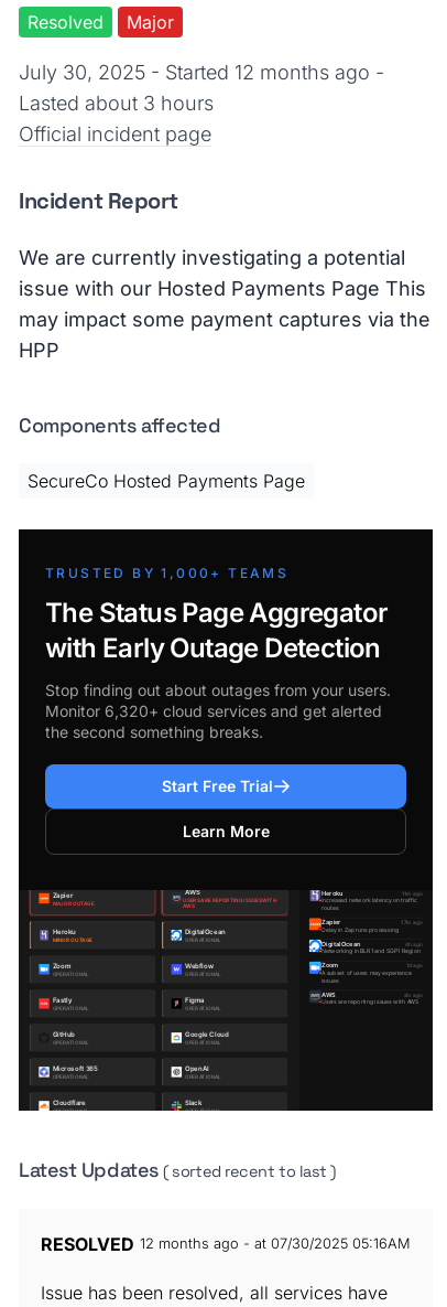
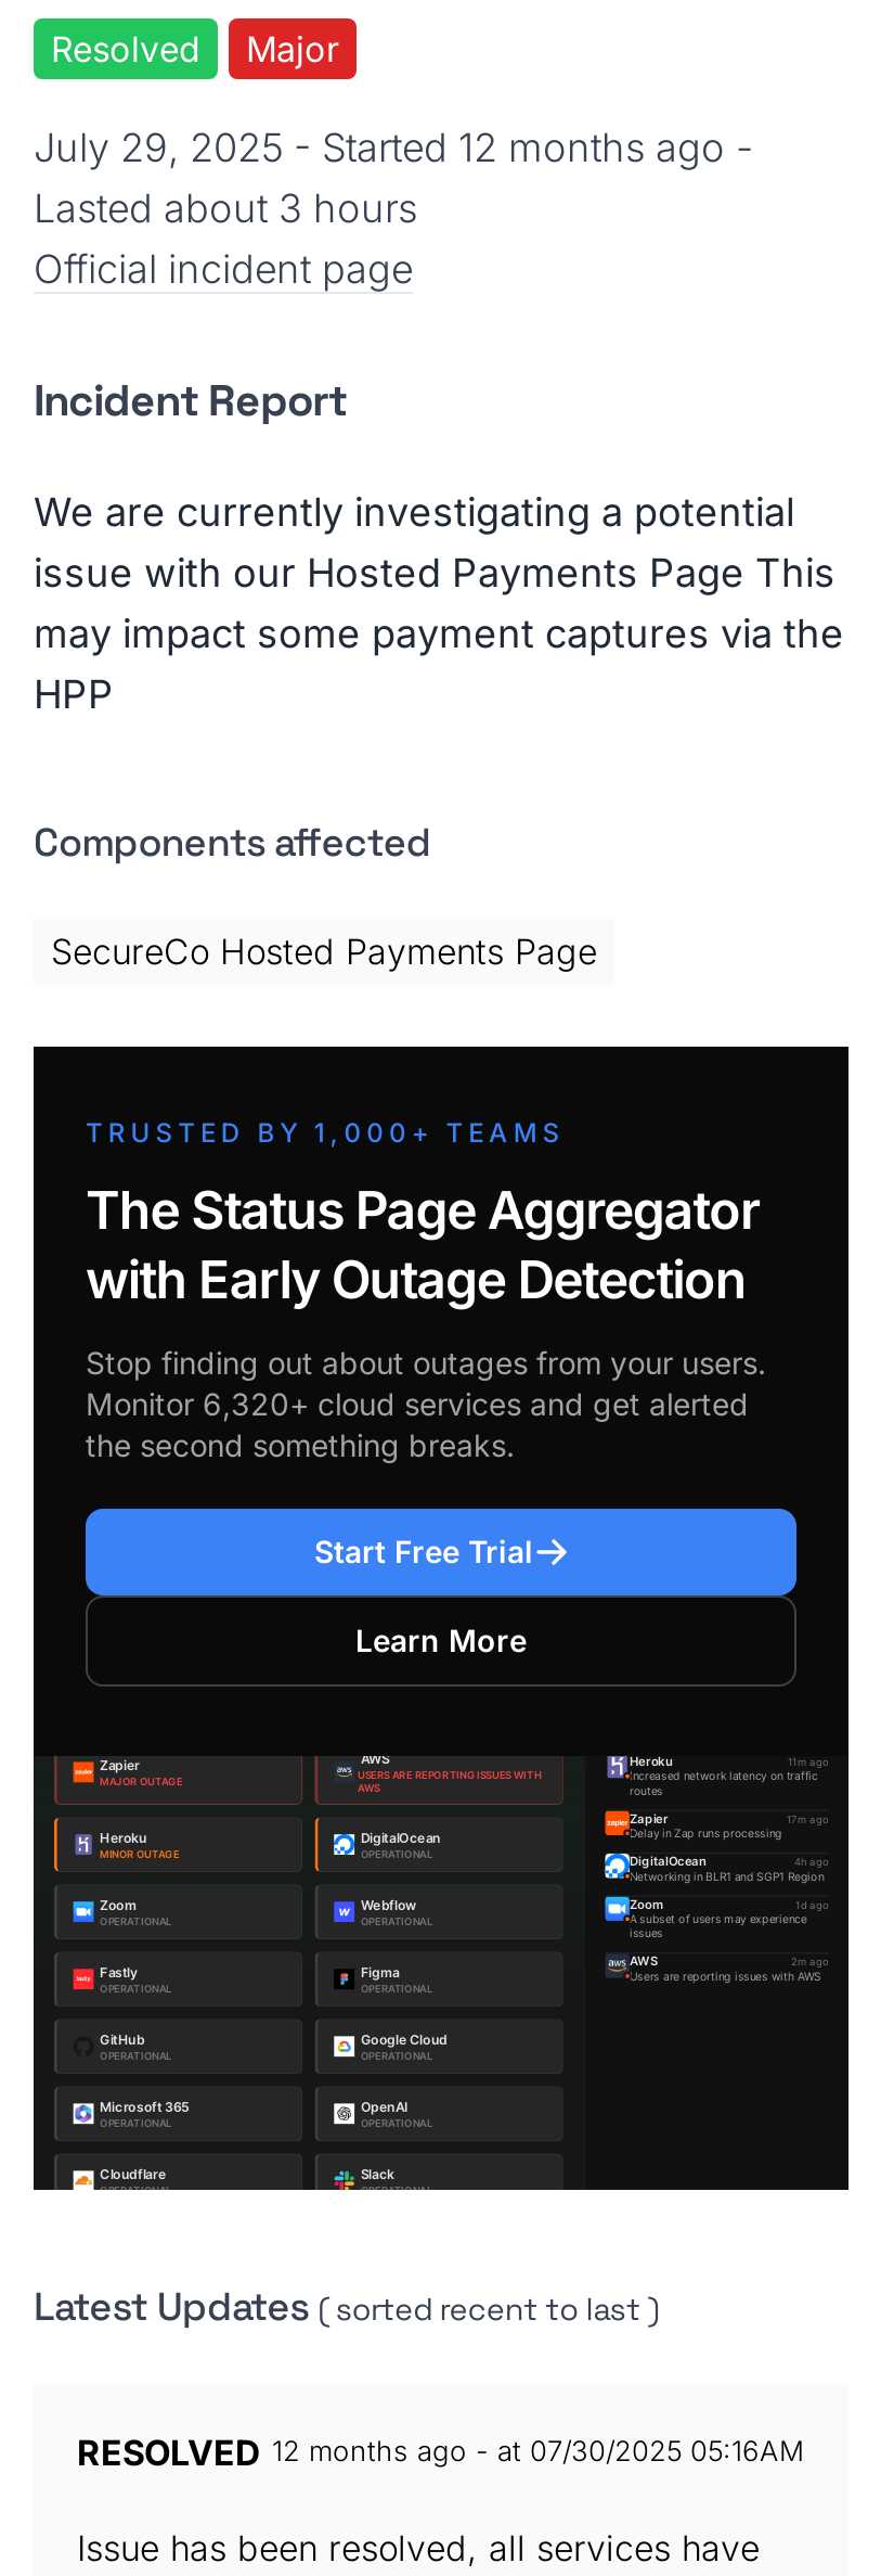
- July 30, 2025 - Started 12 months ago -
+ July 29, 2025 - Started 12 months ago -
